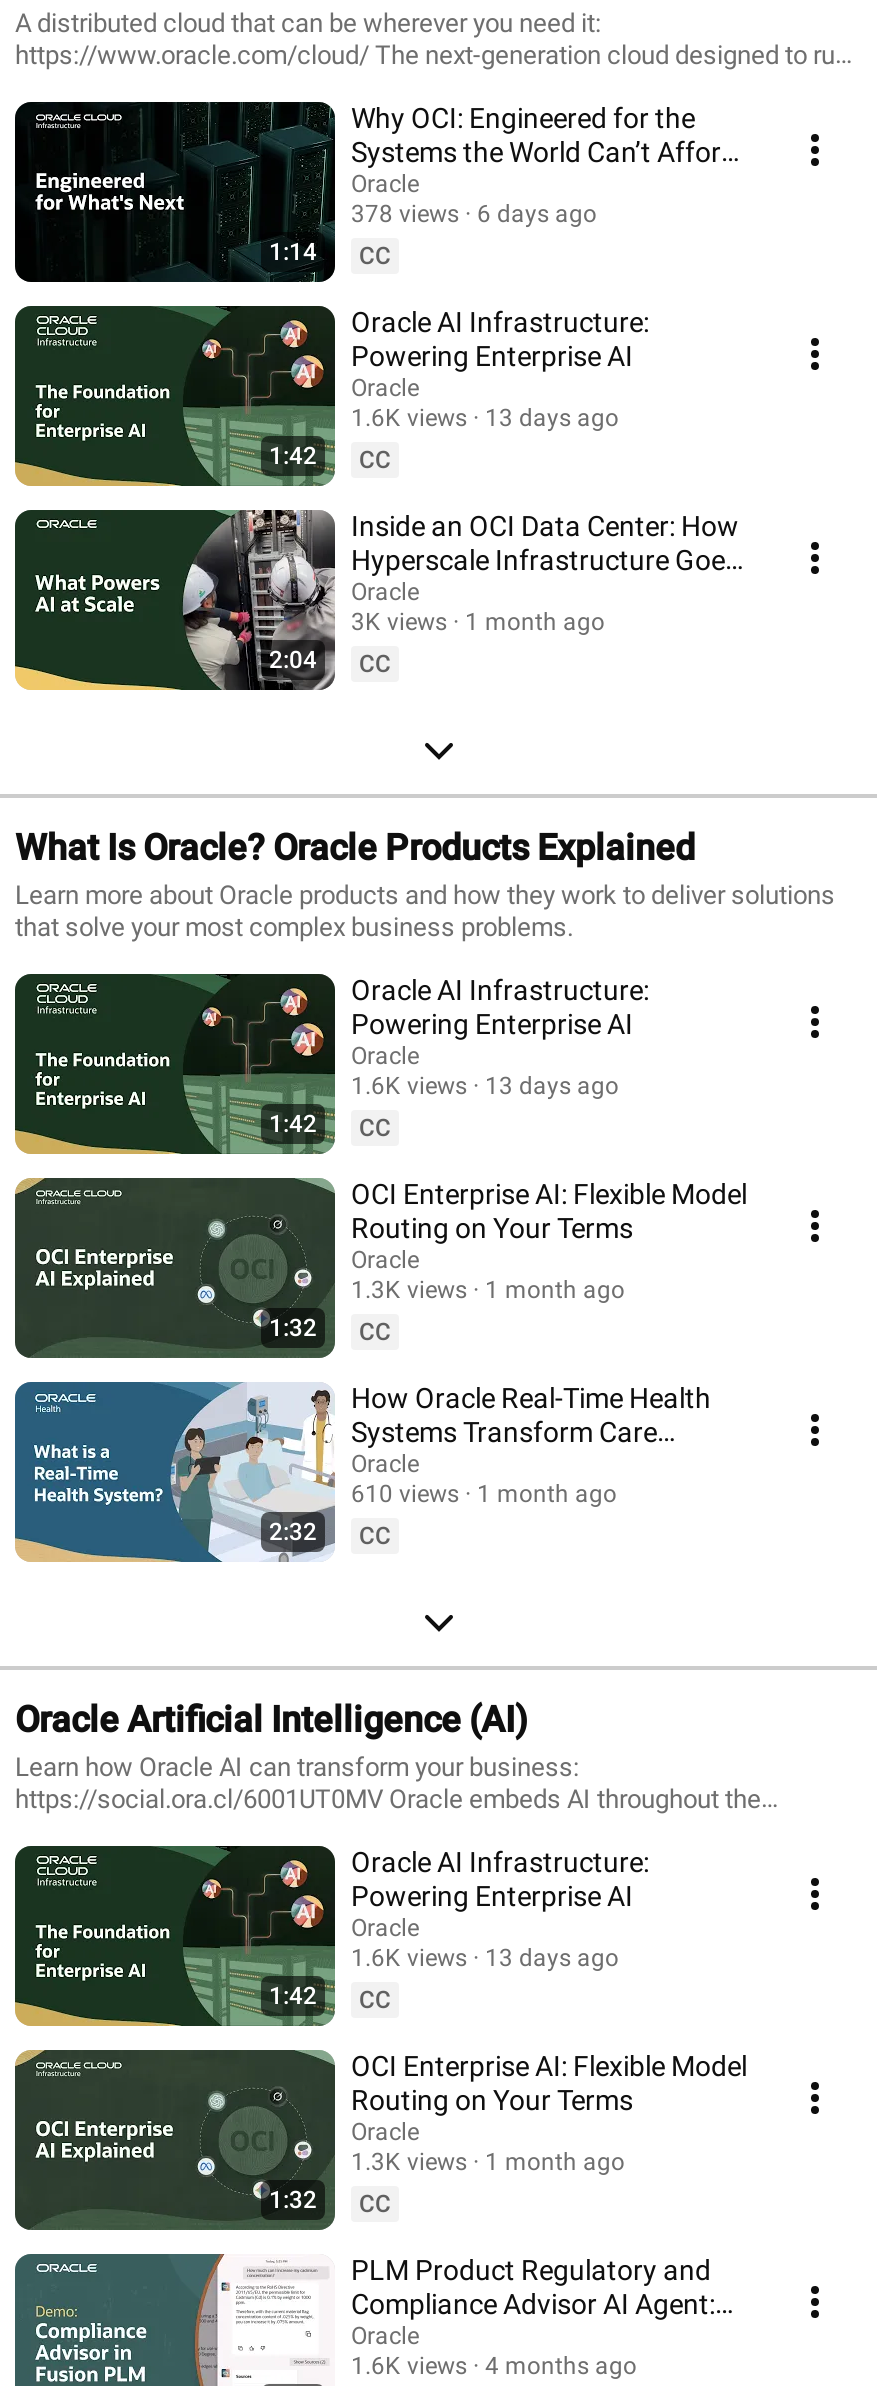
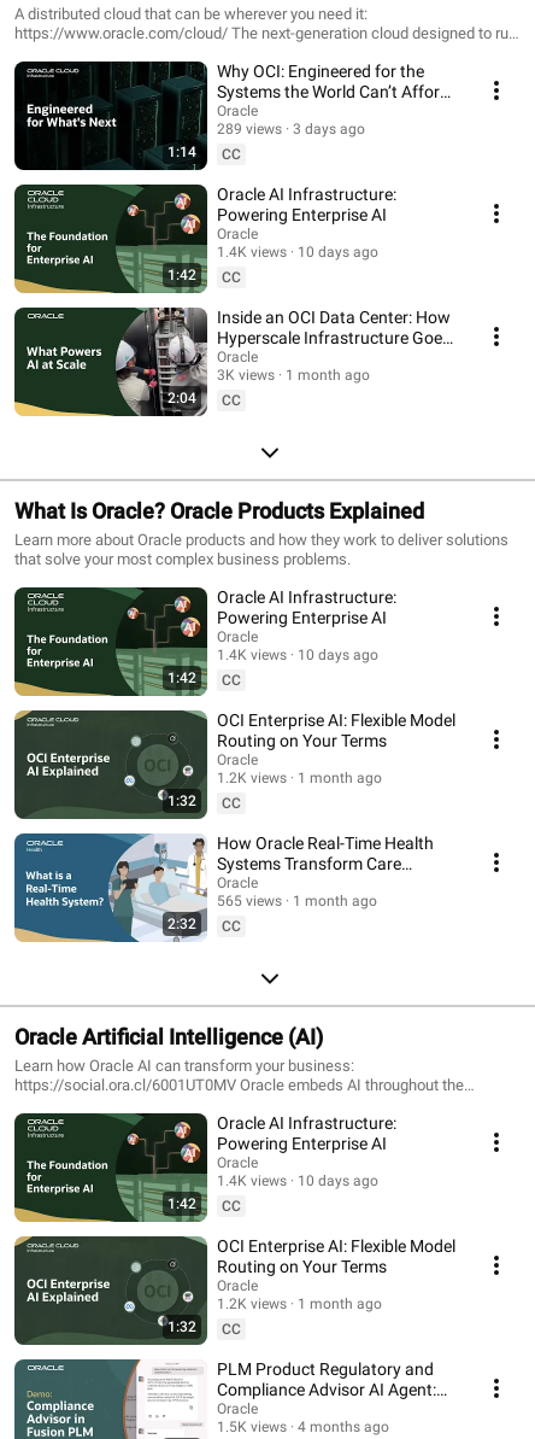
- 378 views
+ 289 views

- 6 days ago
+ 3 days ago

- 1.6K views
+ 1.4K views

- 13 days ago
+ 10 days ago

- 1.6K views
+ 1.4K views

- 13 days ago
+ 10 days ago

- 1.3K views 1 month ago
+ 1.2K views 1 month ago

- 610 views 1 month ago
+ 565 views 1 month ago

- 1.6K views
+ 1.4K views

- 13 days ago
+ 10 days ago

- 1.3K views 1 month ago
+ 1.2K views 1 month ago

- 1.6K views 4 months ago
+ 1.5K views 4 months ago
